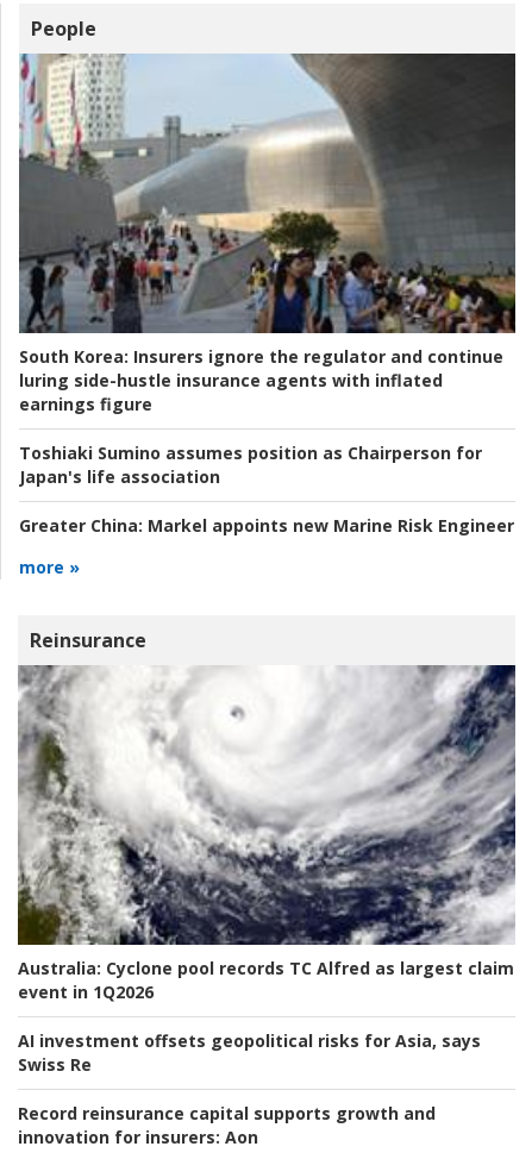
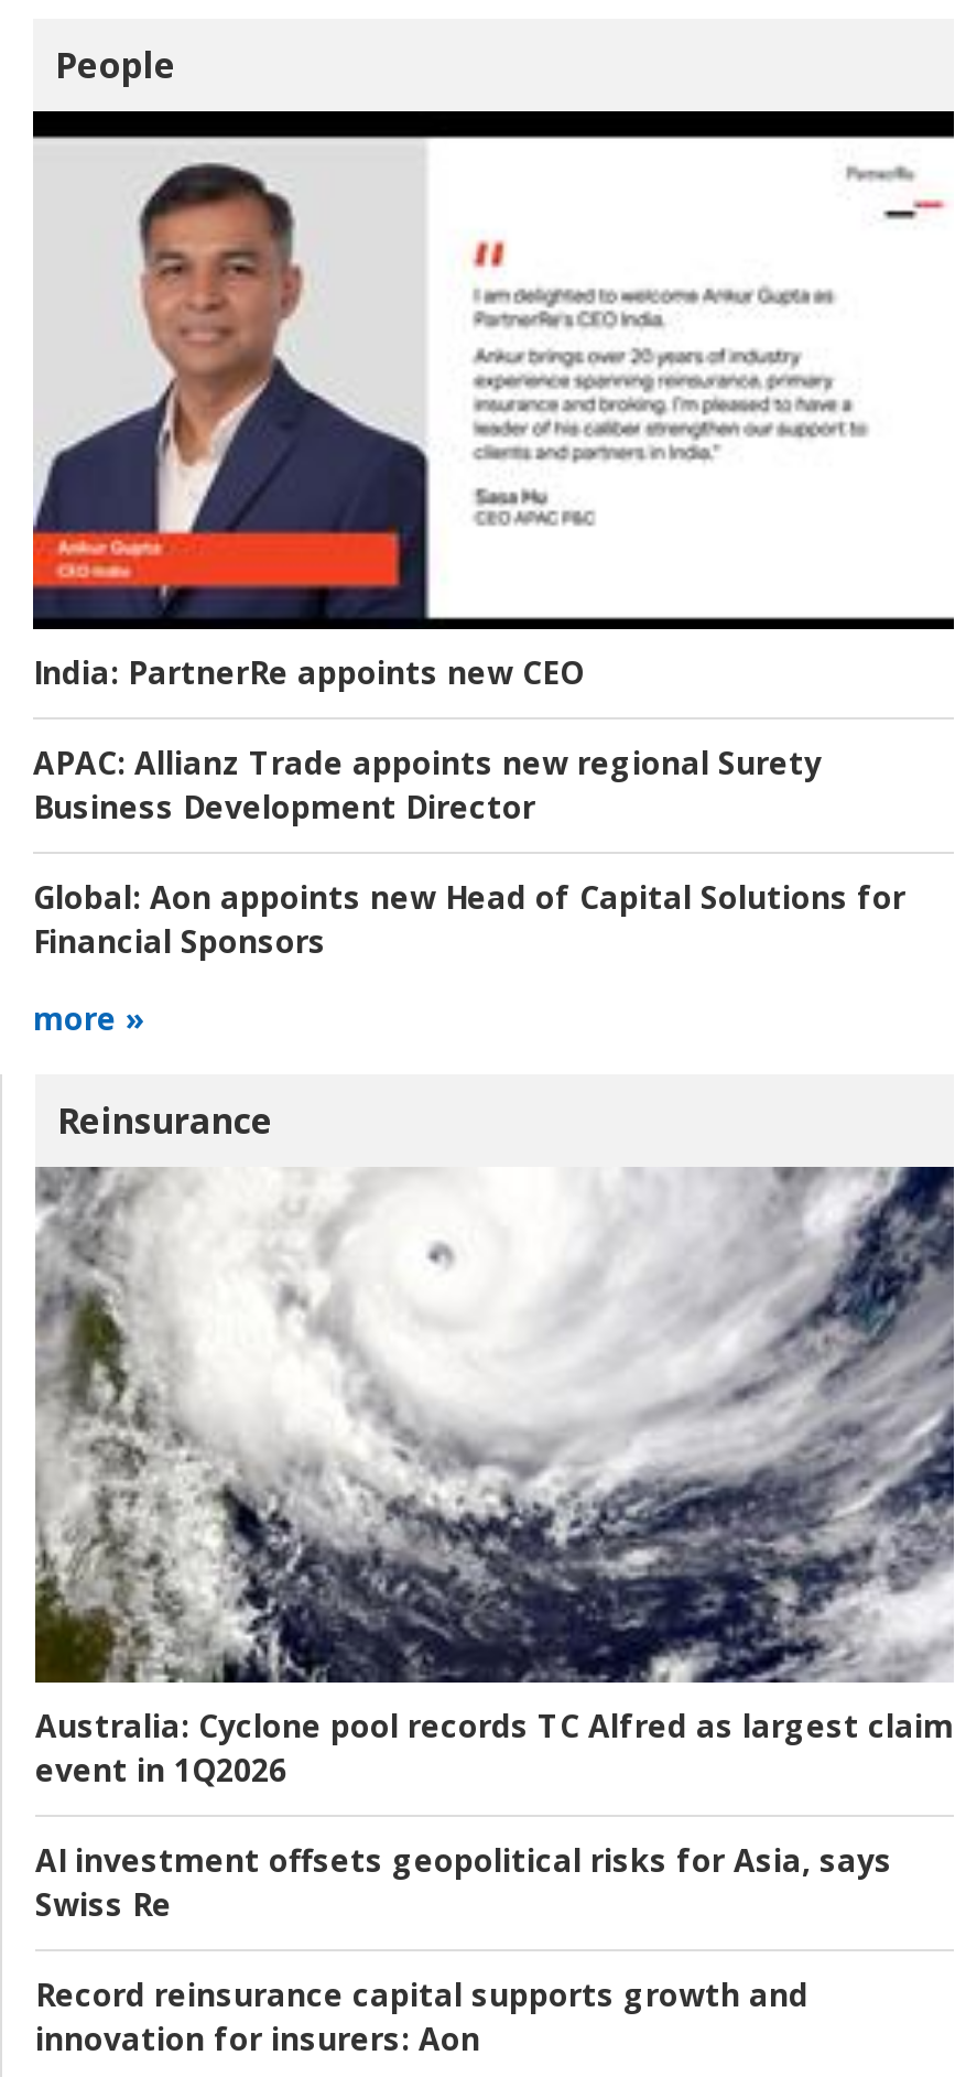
- [image]
- South Korea: Insurers ignore the regulator and continue
- luring side-hustle insurance agents with inflated
- earnings figure
+ [image]
+ India: PartnerRe appoints new CEO

- Toshiaki Sumino assumes position as Chairperson for
- Japan's life association
+ APAC: Allianz Trade appoints new regional Surety
+ Business Development Director

- Greater China: Markel appoints new Marine Risk Engineer
+ Global: Aon appoints new Head of Capital Solutions for
+ Financial Sponsors
